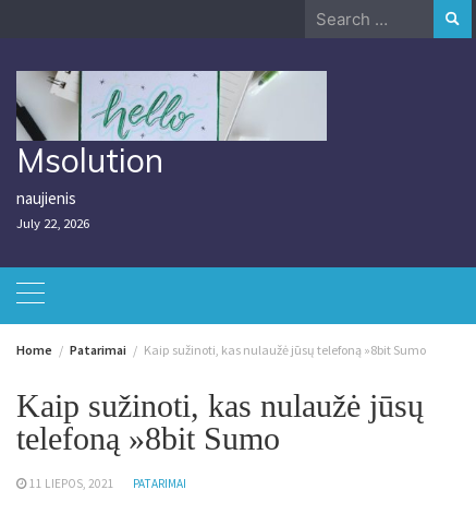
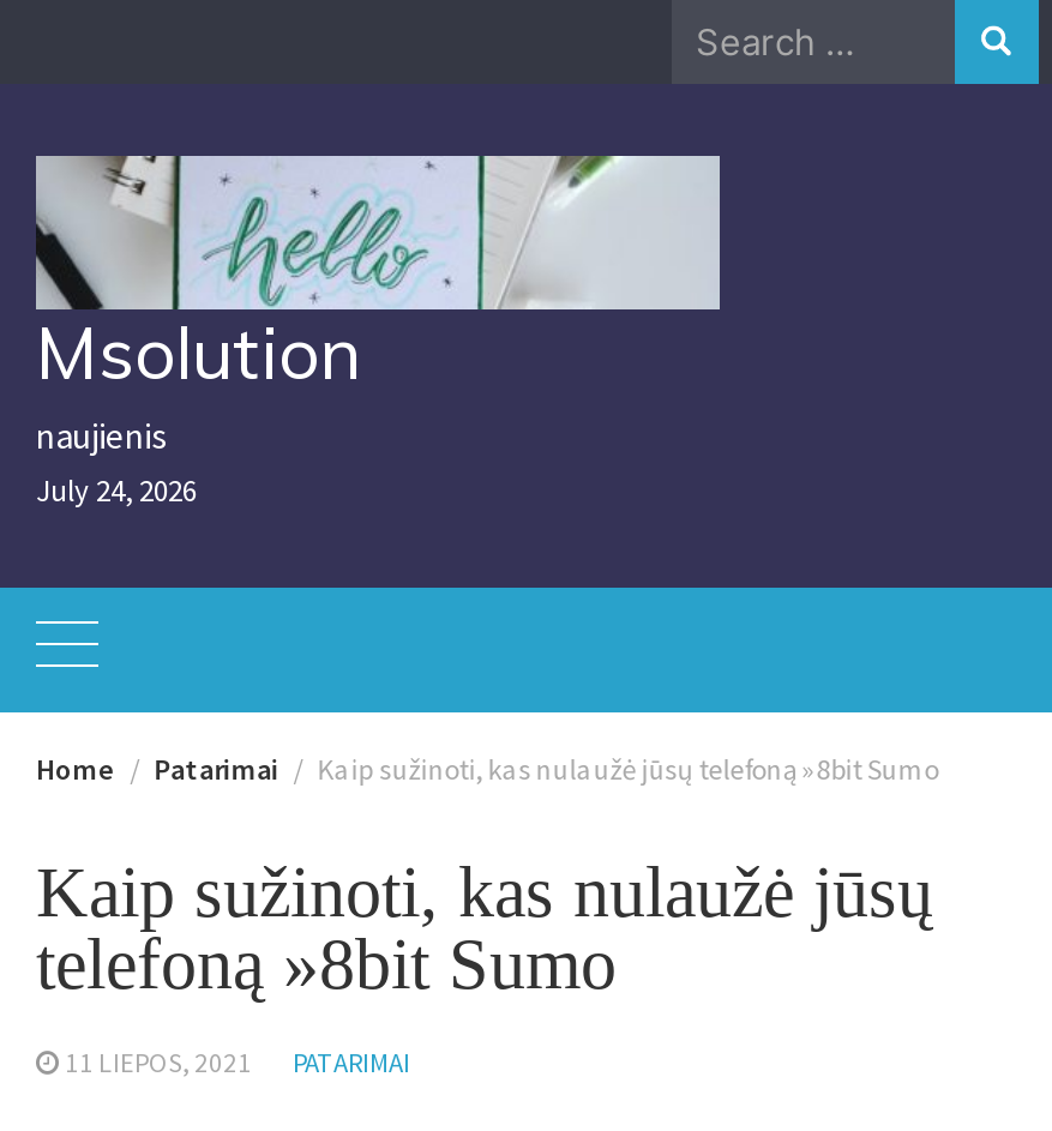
- July 22, 2026
+ July 24, 2026
